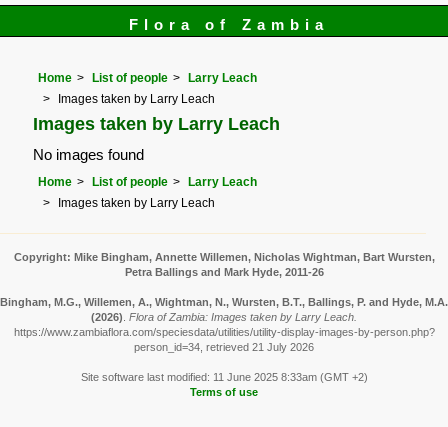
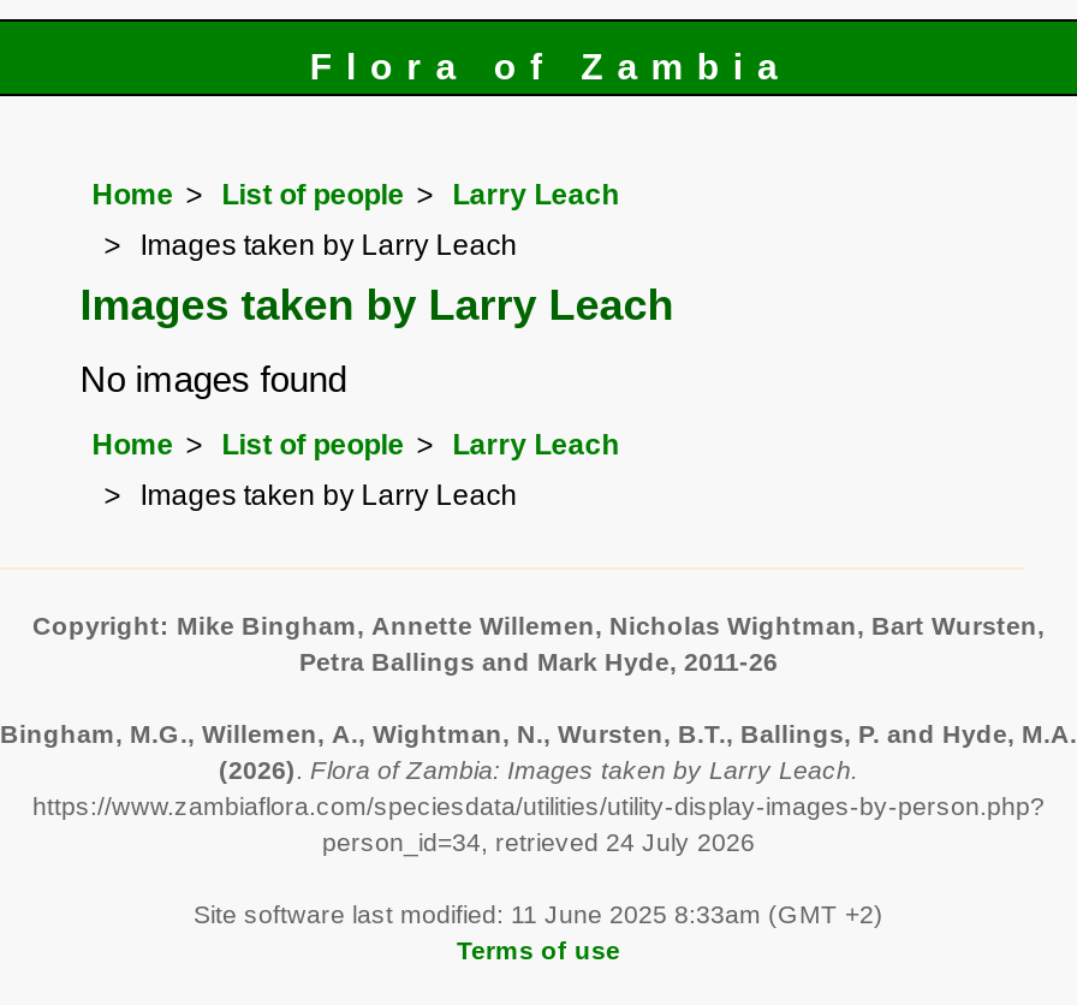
- person_id=34, retrieved 21 July 2026
+ person_id=34, retrieved 24 July 2026
